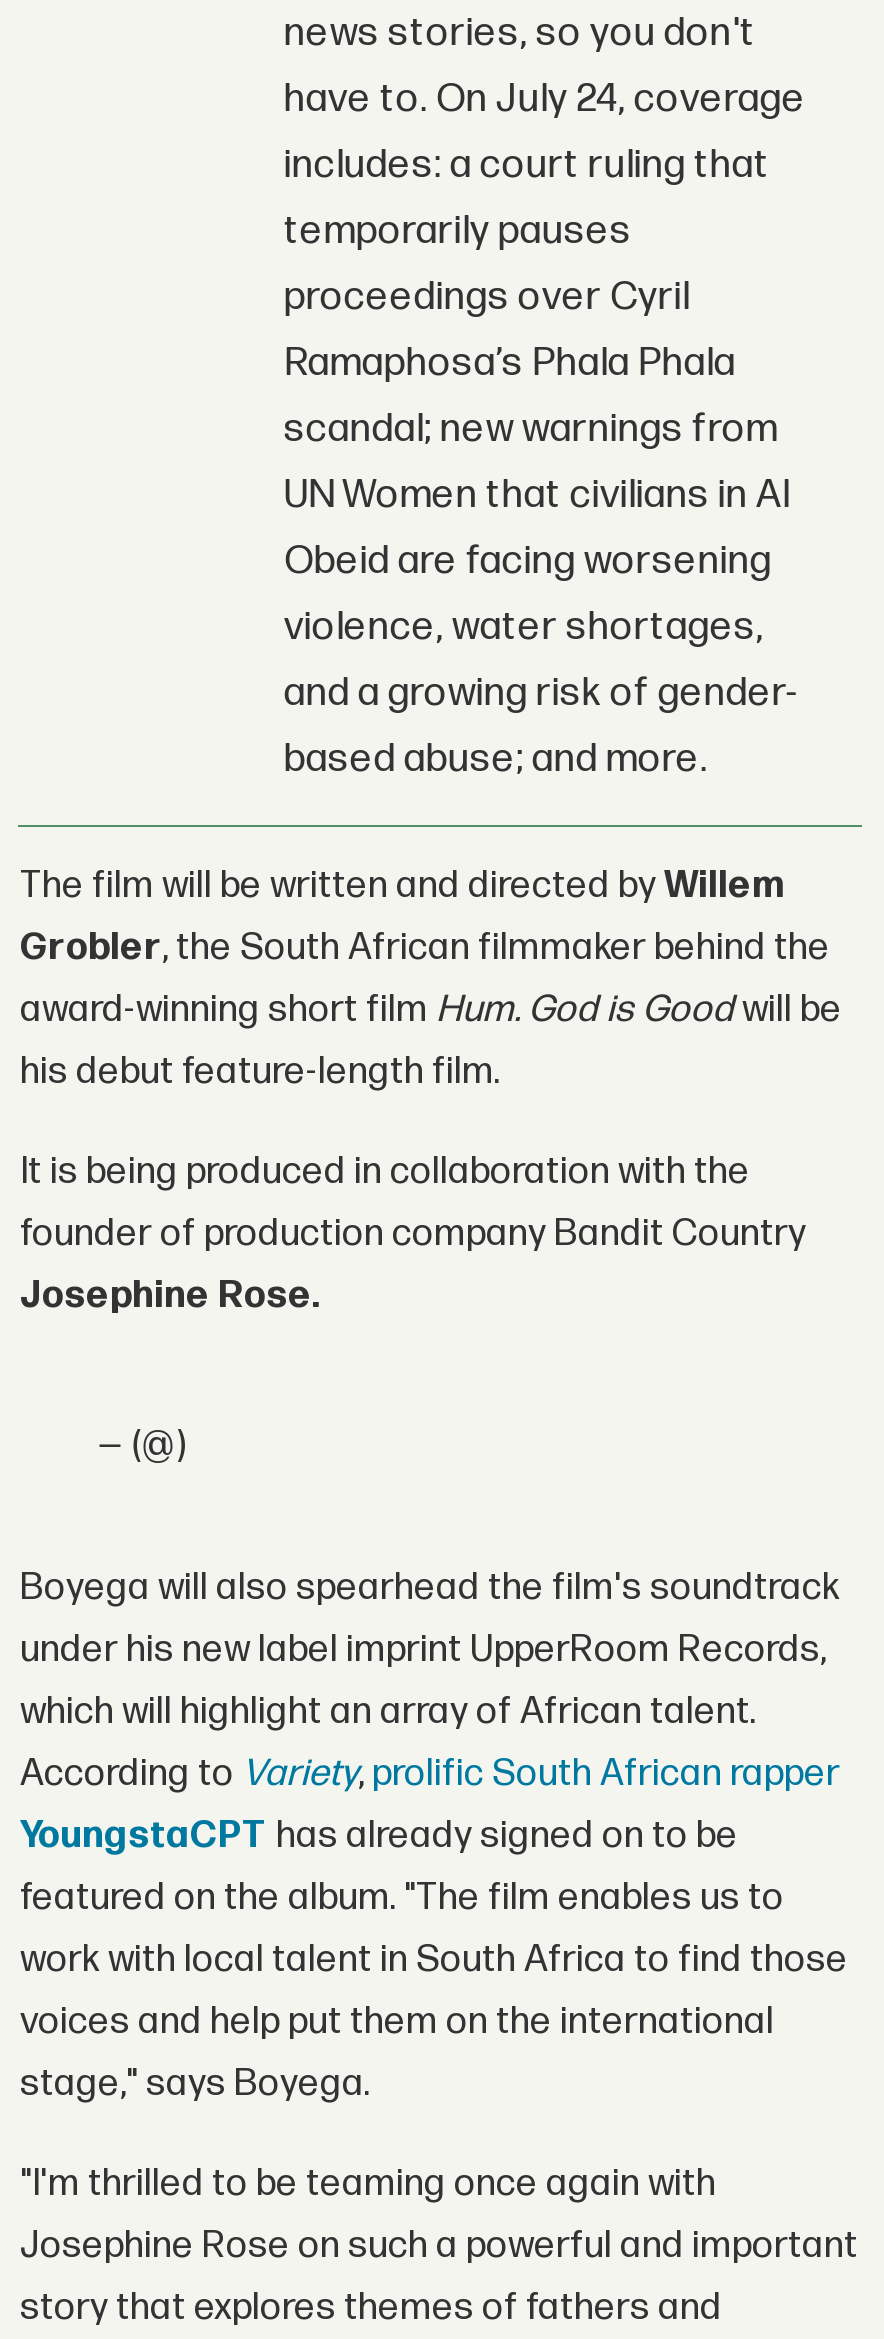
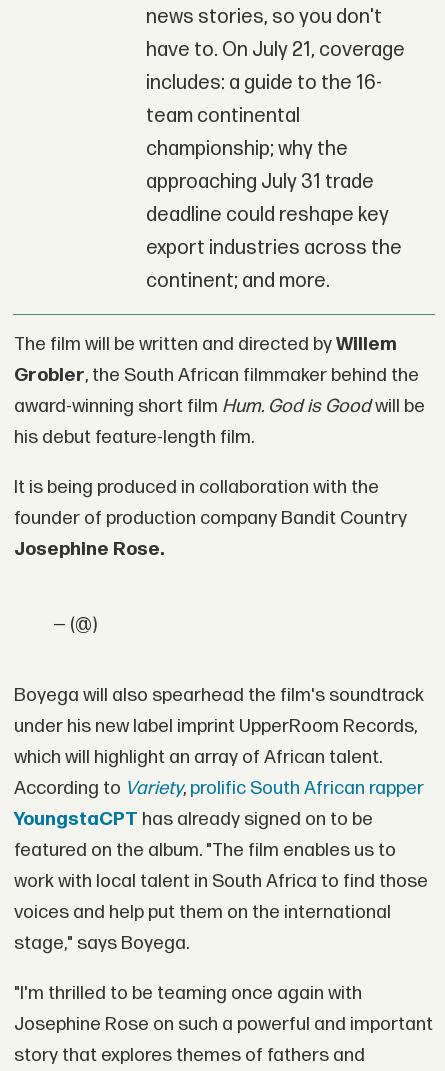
- have to. On July 24, coverage
- includes: a court ruling that
- temporarily pauses
- proceedings over Cyril
- Ramaphosa’s Phala Phala
- scandal; new warnings from
- UN Women that civilians in Al
- Obeid are facing worsening
- violence, water shortages,
- and a growing risk of gender-
- based abuse; and more.
+ have to. On July 21, coverage
+ includes: a guide to the 16-
+ team continental
+ championship; why the
+ approaching July 31 trade
+ deadline could reshape key
+ export industries across the
+ continent; and more.
